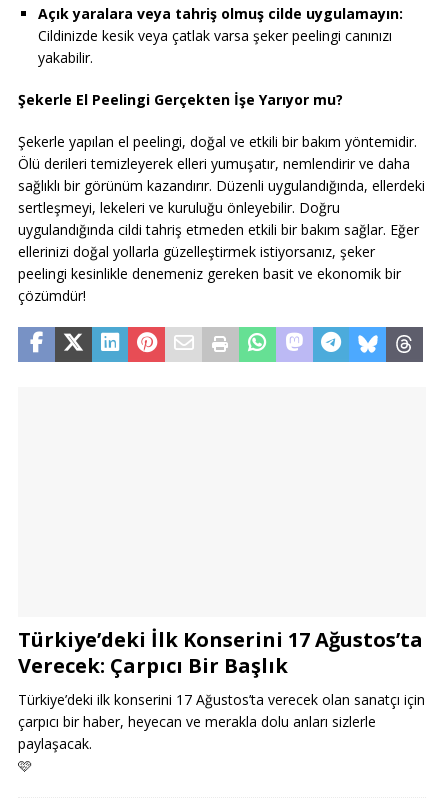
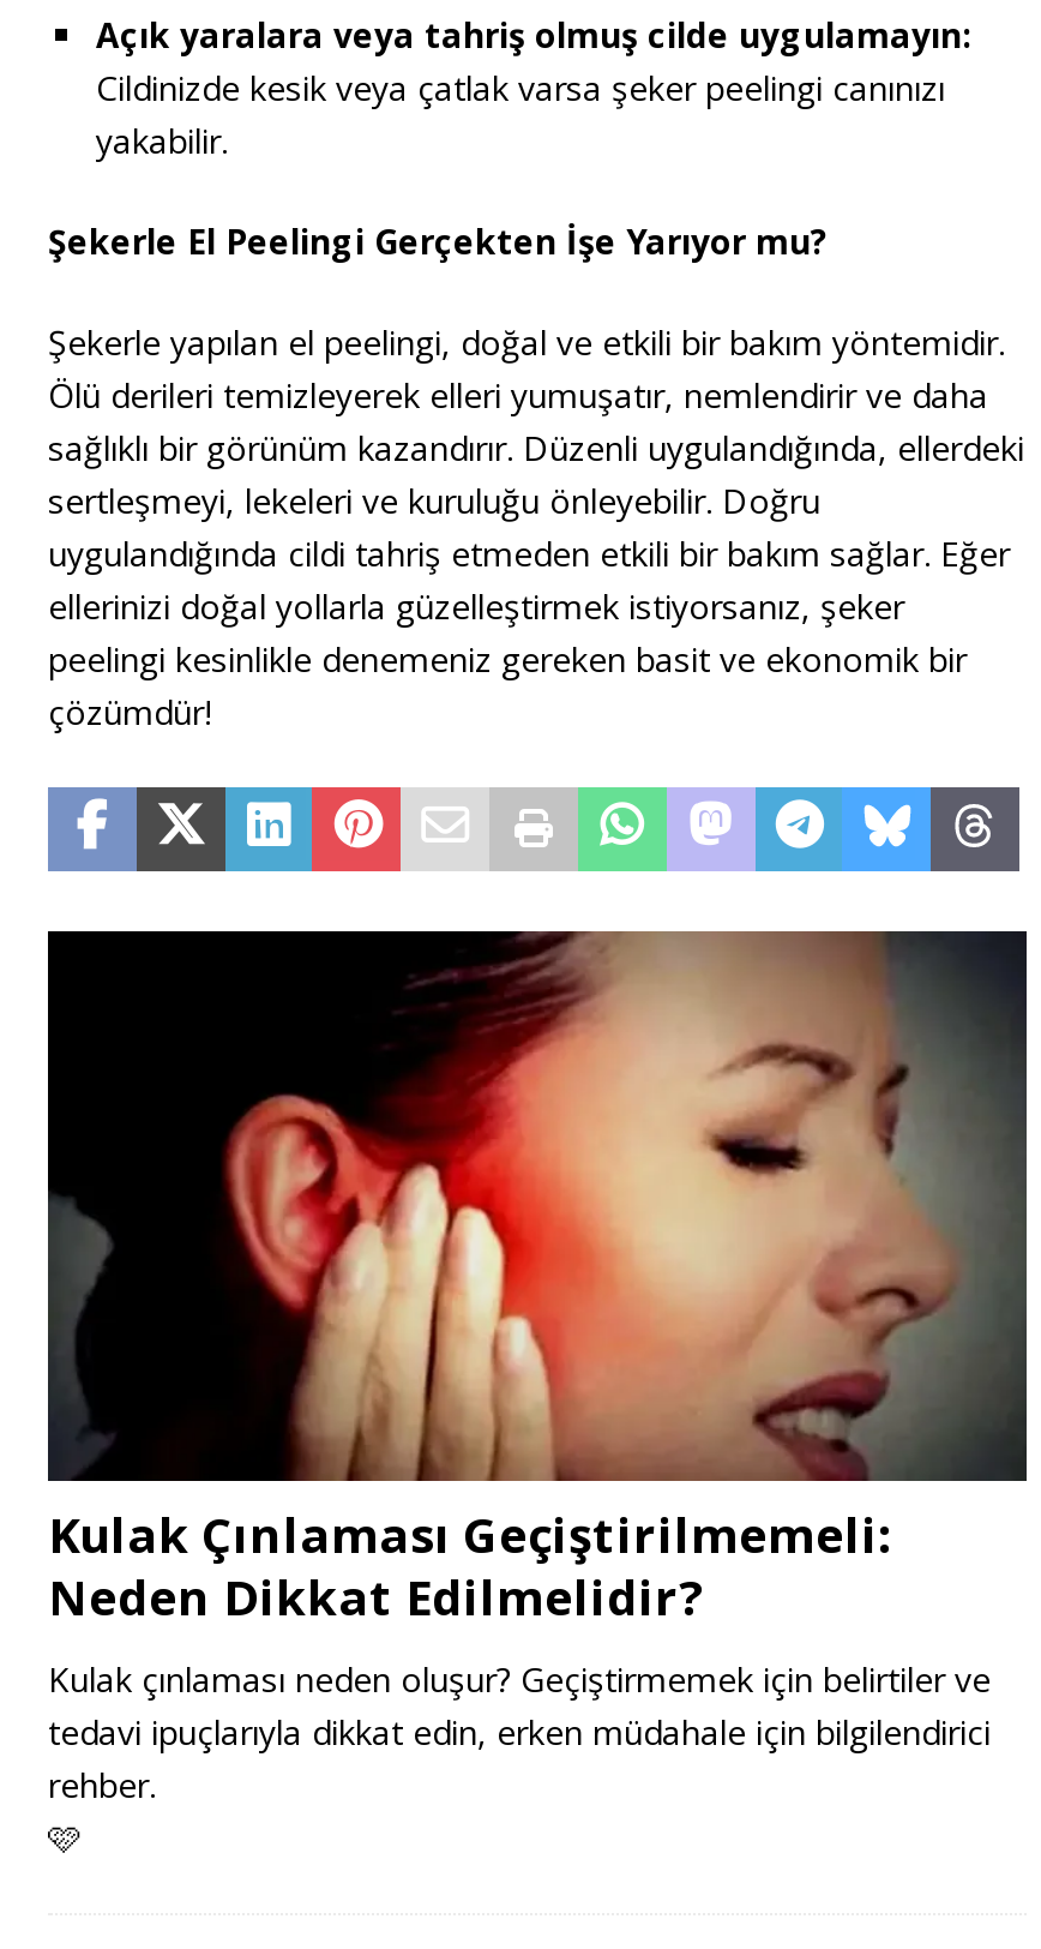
+ [image]

- Türkiye’deki İlk Konserini 17 Ağustos’ta
- Verecek: Çarpıcı Bir Başlık
- Türkiye’deki ilk konserini 17 Ağustos’ta verecek olan sanatçı için
- çarpıcı bir haber, heyecan ve merakla dolu anları sizlerle
- paylaşacak.
+ Kulak Çınlaması Geçiştirilmemeli:
+ Neden Dikkat Edilmelidir?
+ Kulak çınlaması neden oluşur? Geçiştirmemek için belirtiler ve
+ tedavi ipuçlarıyla dikkat edin, erken müdahale için bilgilendirici
+ rehber.
